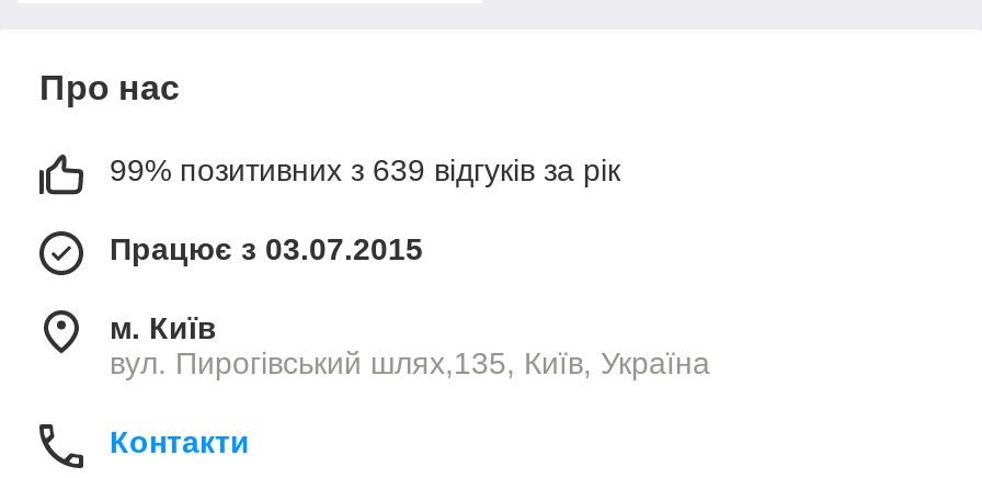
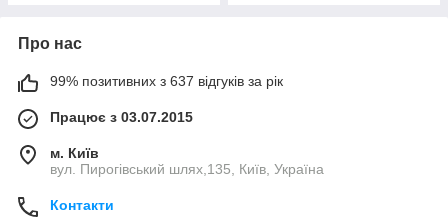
- 99% позитивних з 639 відгуків за рік
+ 99% позитивних з 637 відгуків за рік
